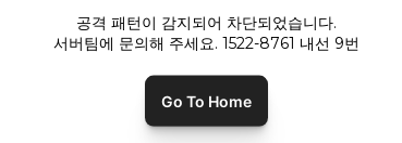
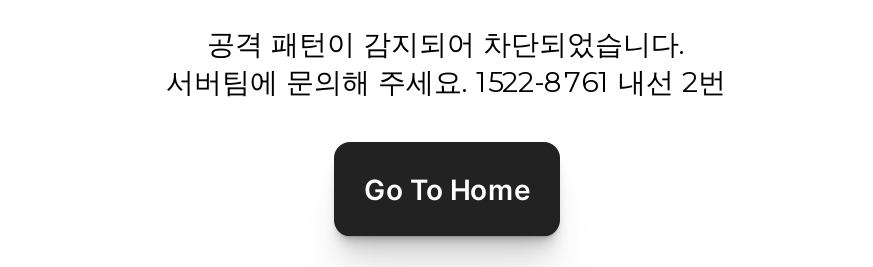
- 서버팀에 문의해 주세요. 1522-8761 내선 9번
+ 서버팀에 문의해 주세요. 1522-8761 내선 2번
